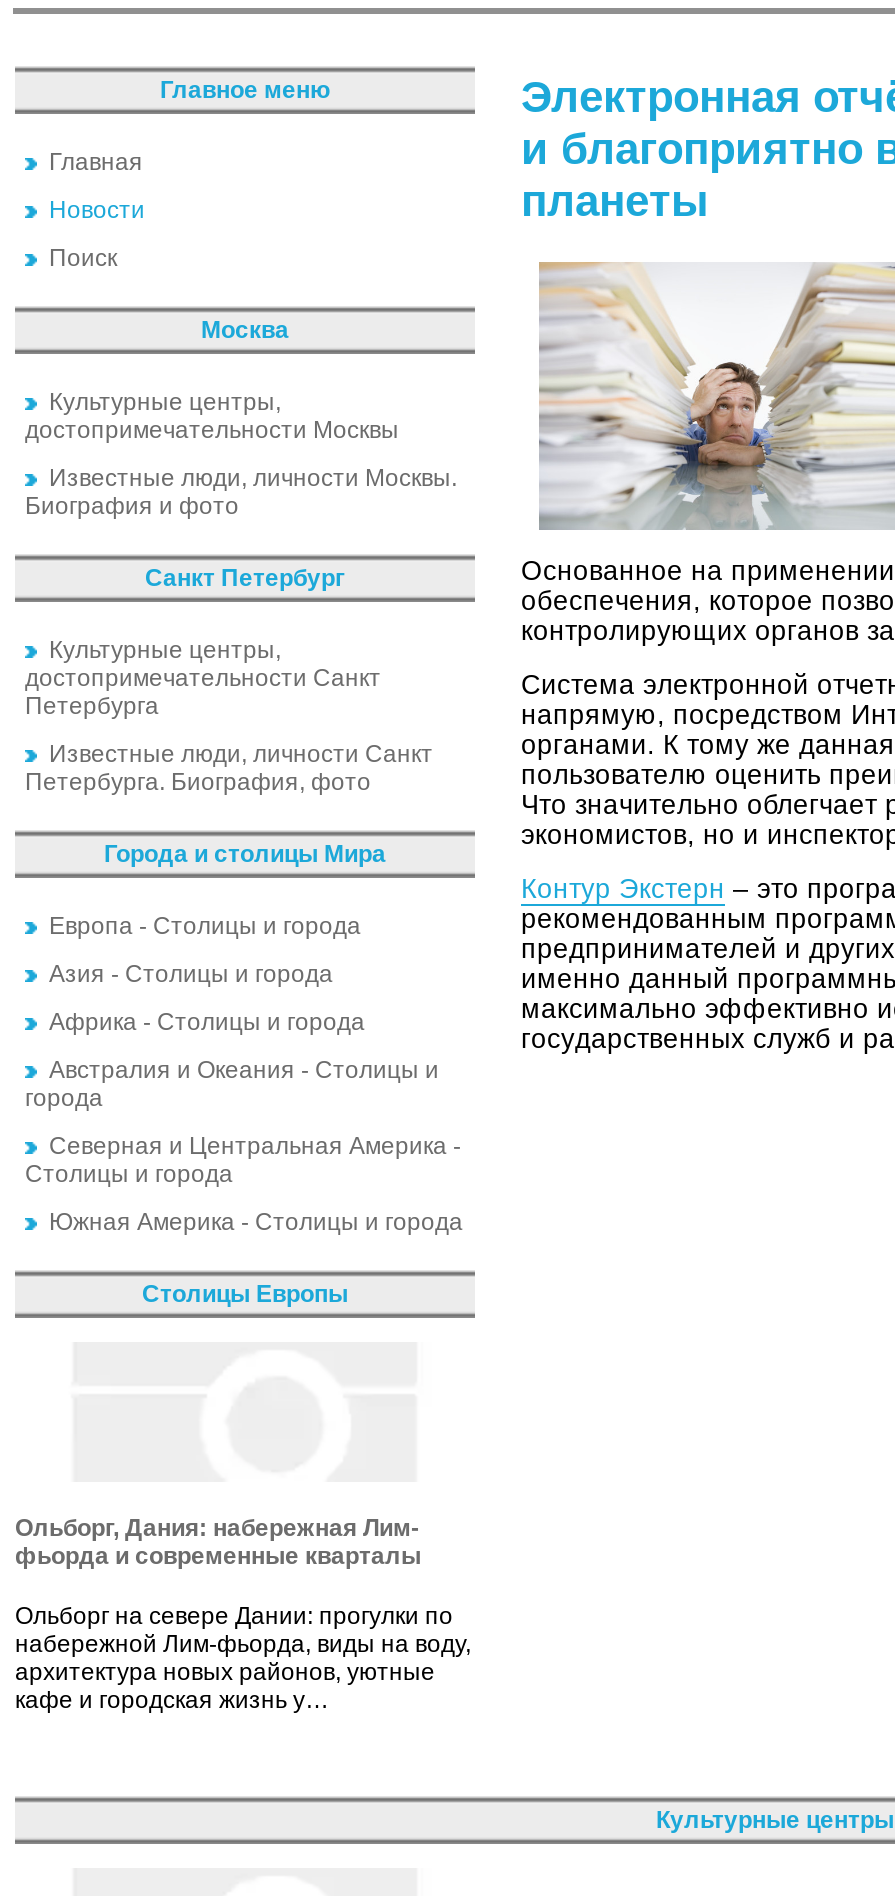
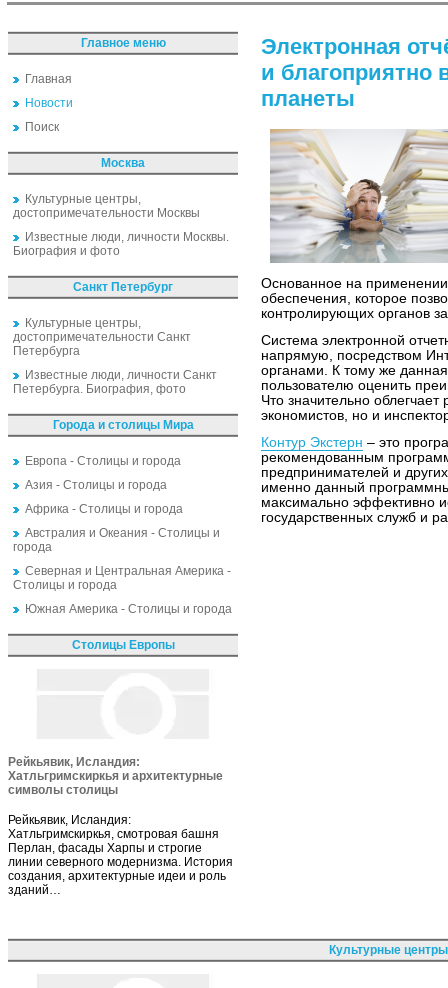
- Ольборг, Дания: набережная Лим-
- фьорда и современные кварталы
+ Рейкьявик, Исландия:
+ Хатльгримскиркья и архитектурные
+ символы столицы

- Ольборг на севере Дании: прогулки по
- набережной Лим-фьорда, виды на воду,
- архитектура новых районов, уютные
- кафе и городская жизнь у…
+ Рейкьявик, Исландия:
+ Хатльгримскиркья, смотровая башня
+ Перлан, фасады Харпы и строгие
+ линии северного модернизма. История
+ создания, архитектурные идеи и роль
+ зданий…
